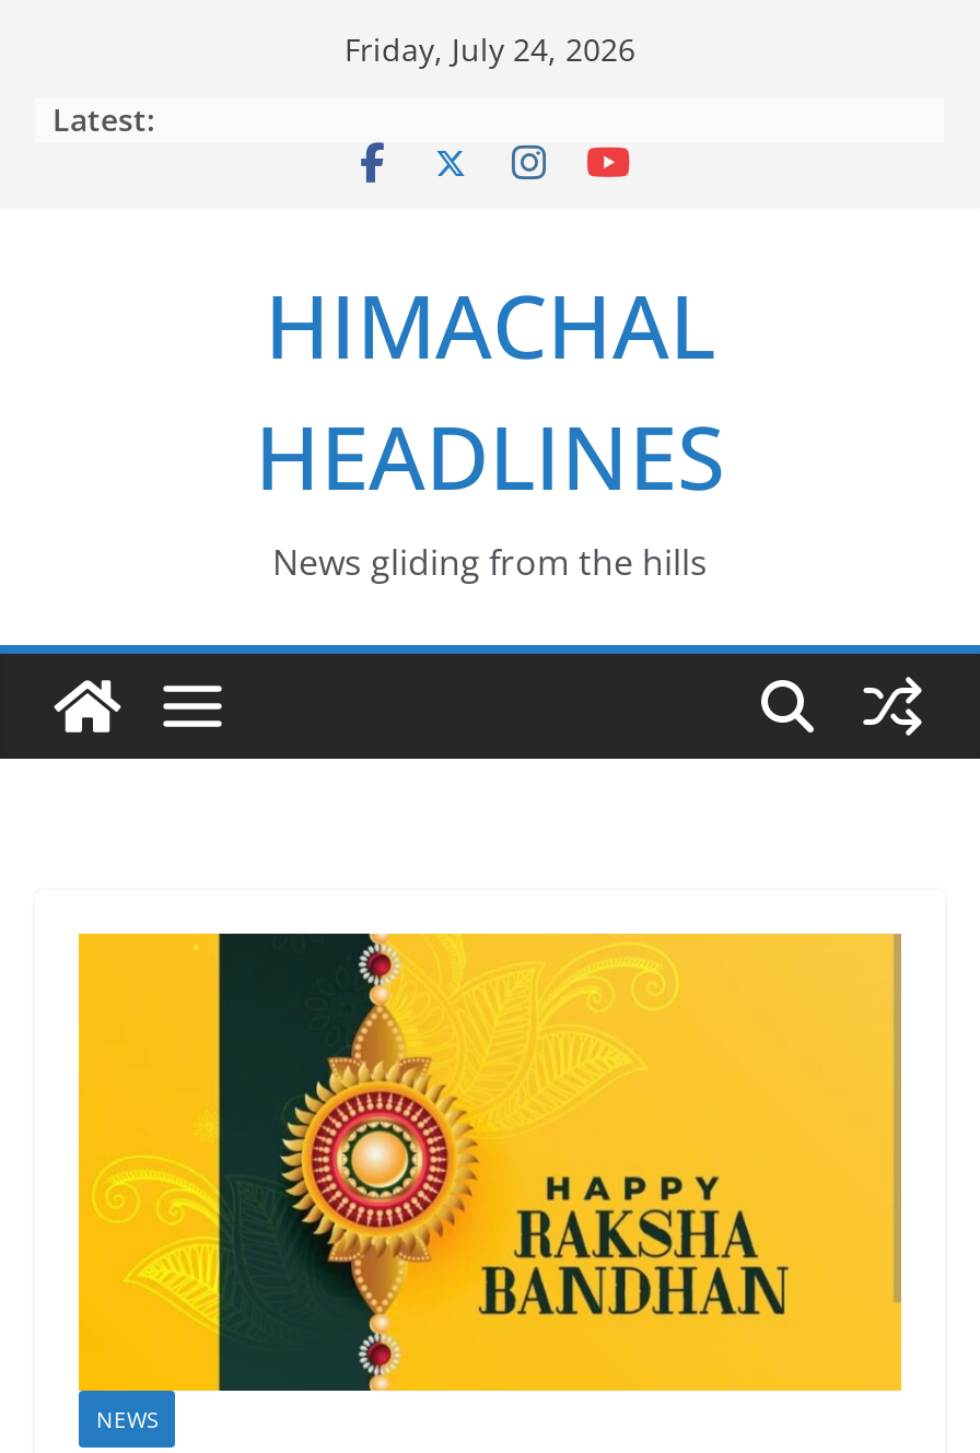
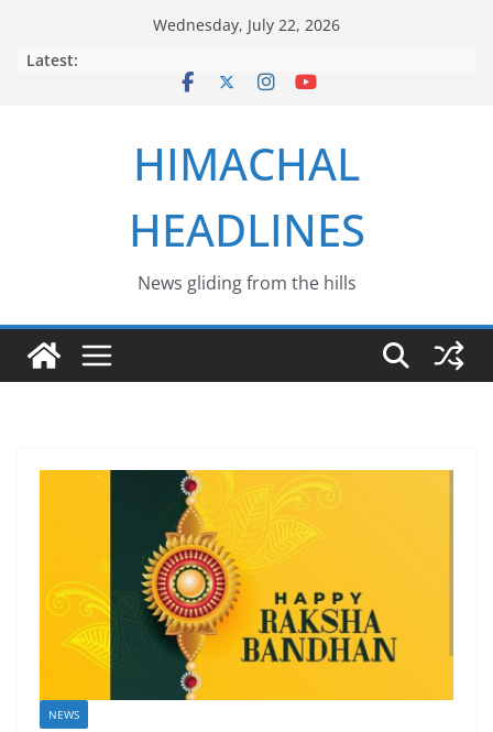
- Friday, July 24, 2026
+ Wednesday, July 22, 2026
